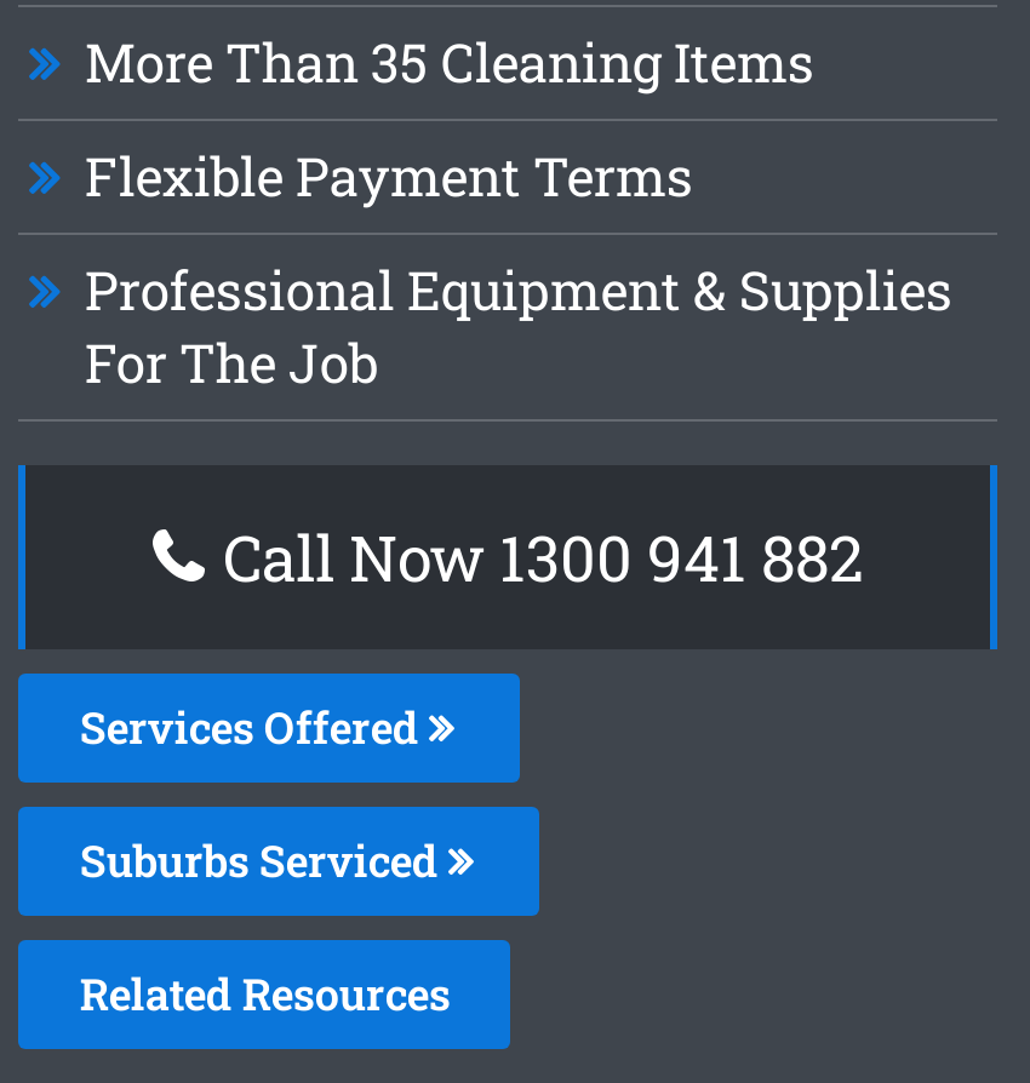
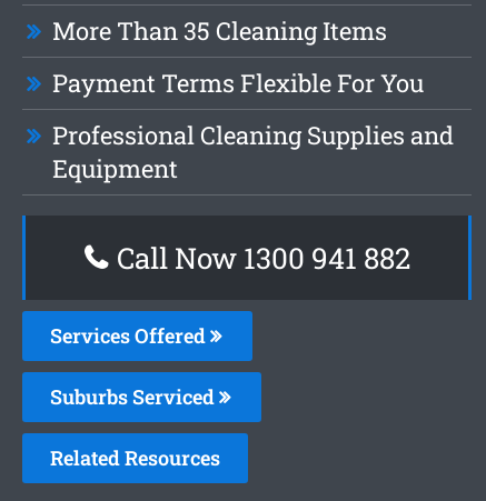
- Flexible Payment Terms
+ Payment Terms Flexible For You

- Professional Equipment & Supplies
- For The Job
+ Professional Cleaning Supplies and
+ Equipment
